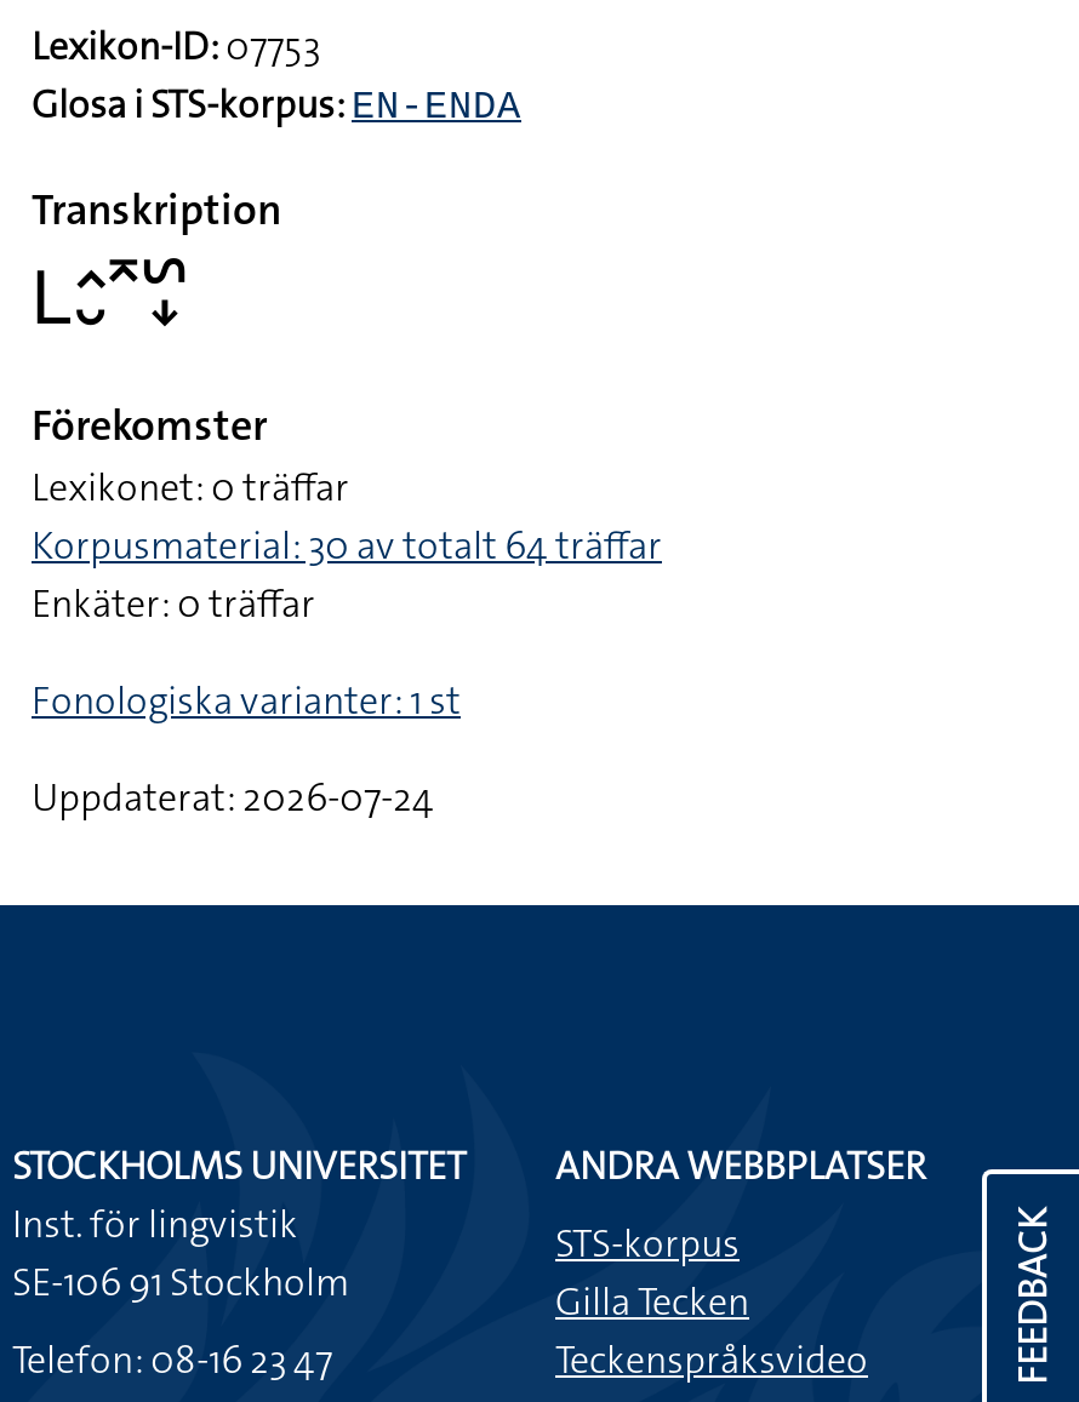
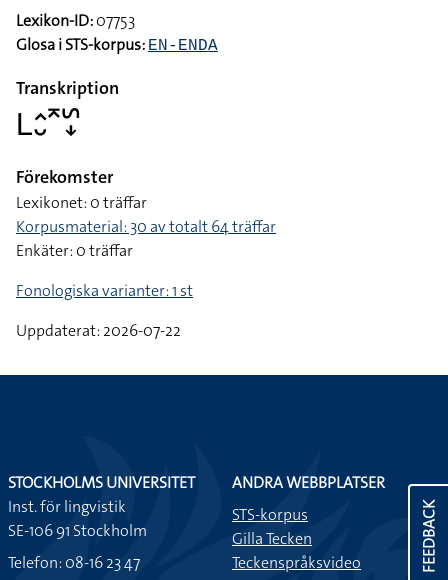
- Uppdaterat: 2026-07-24
+ Uppdaterat: 2026-07-22
